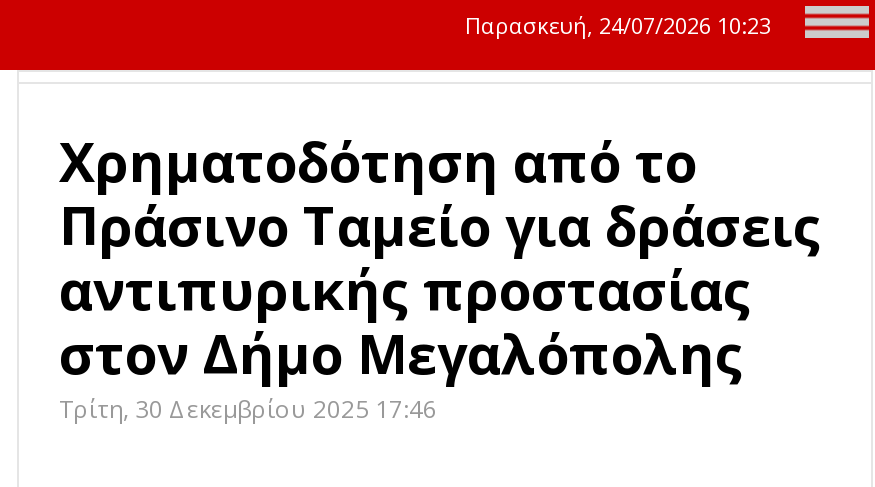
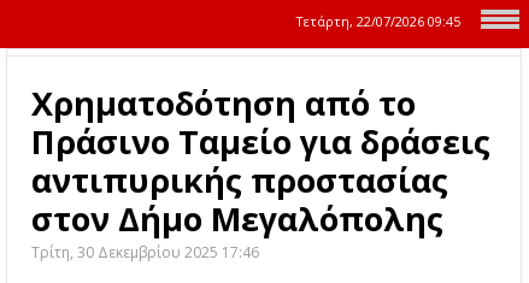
- Παρασκευή, 24/07/2026 10:23
+ Τετάρτη, 22/07/2026 09:45
